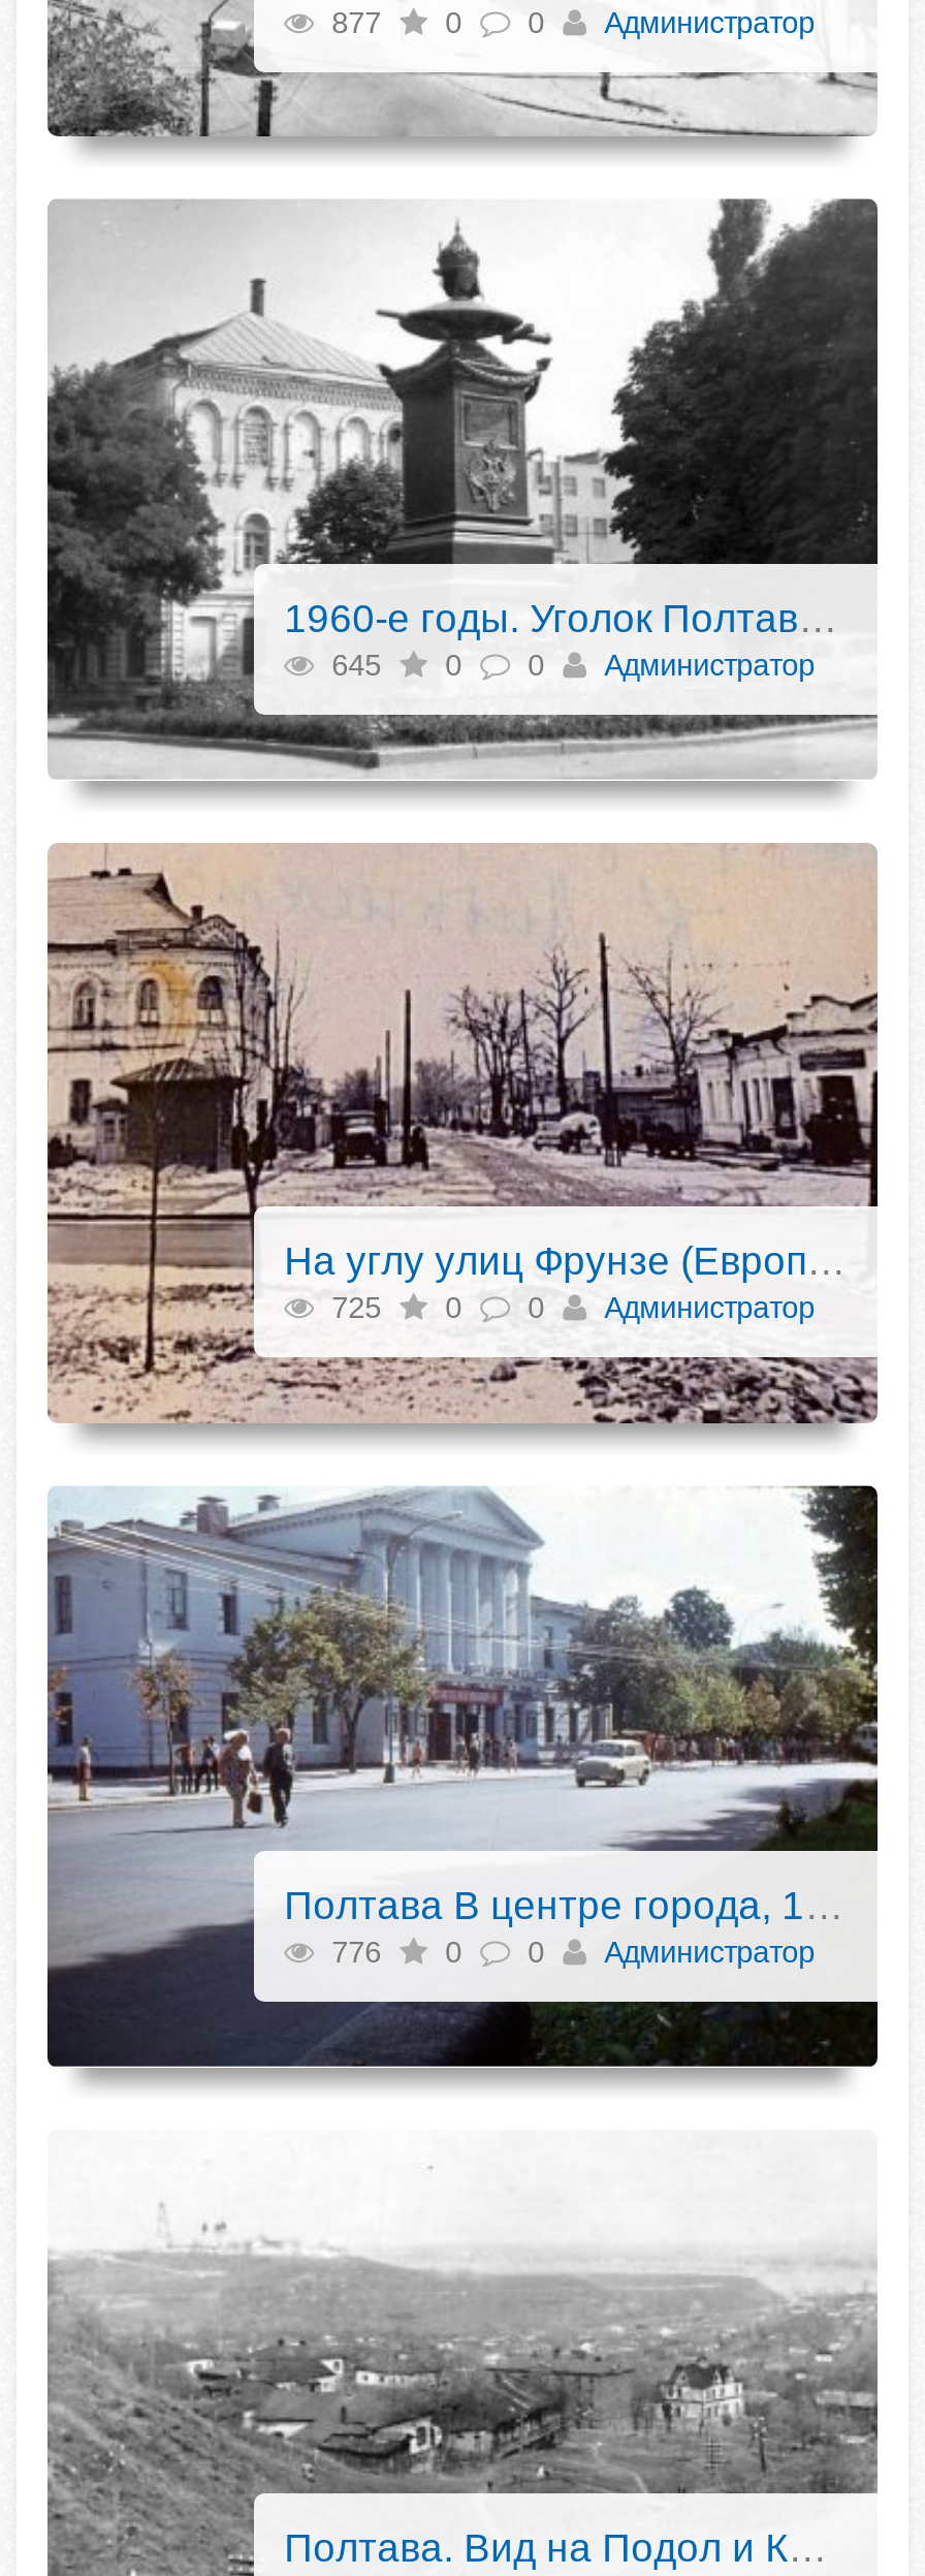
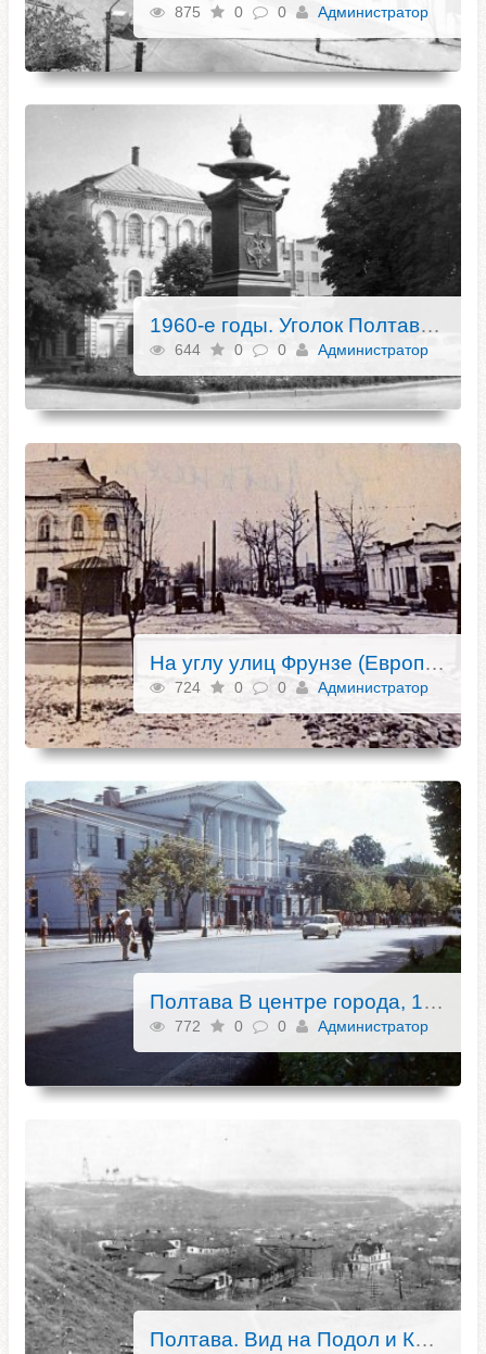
- 877 0 0 Администратор
+ 875 0 0 Администратор

- 645 0 0 Администратор
+ 644 0 0 Администратор

- 725 0 0 Администратор
+ 724 0 0 Администратор

- 776 0 0 Администратор
+ 772 0 0 Администратор
